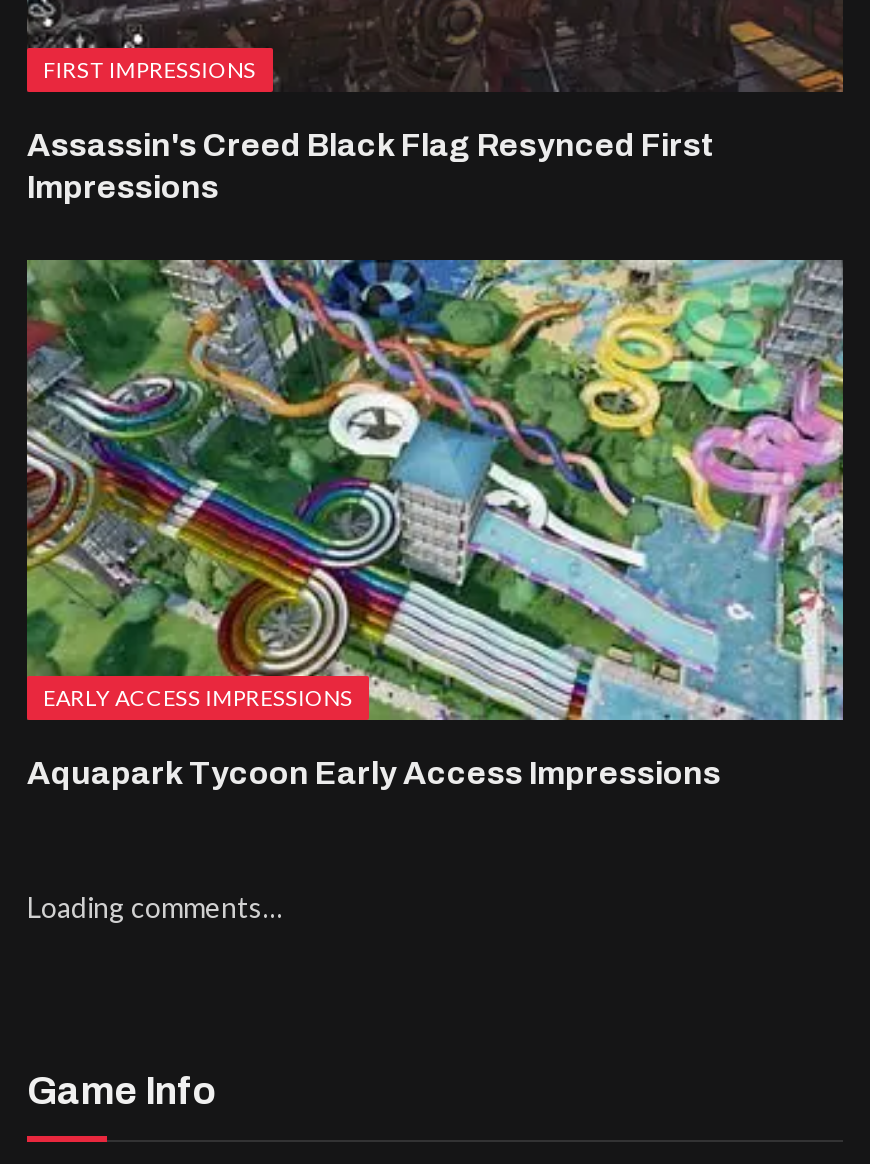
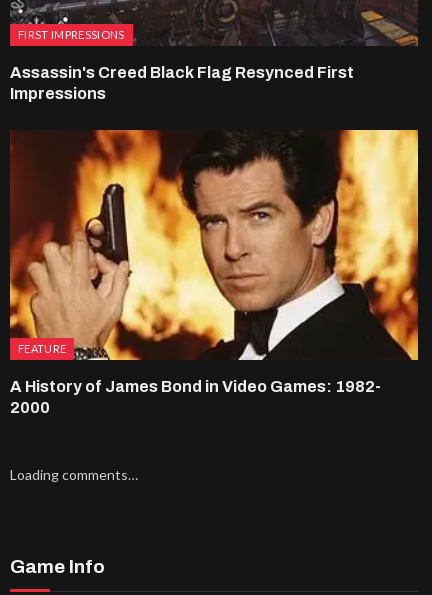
- [image]
- EARLY ACCESS IMPRESSIONS
+ [image]
+ FEATURE

- Aquapark Tycoon Early Access Impressions
+ A History of James Bond in Video Games: 1982-
+ 2000
